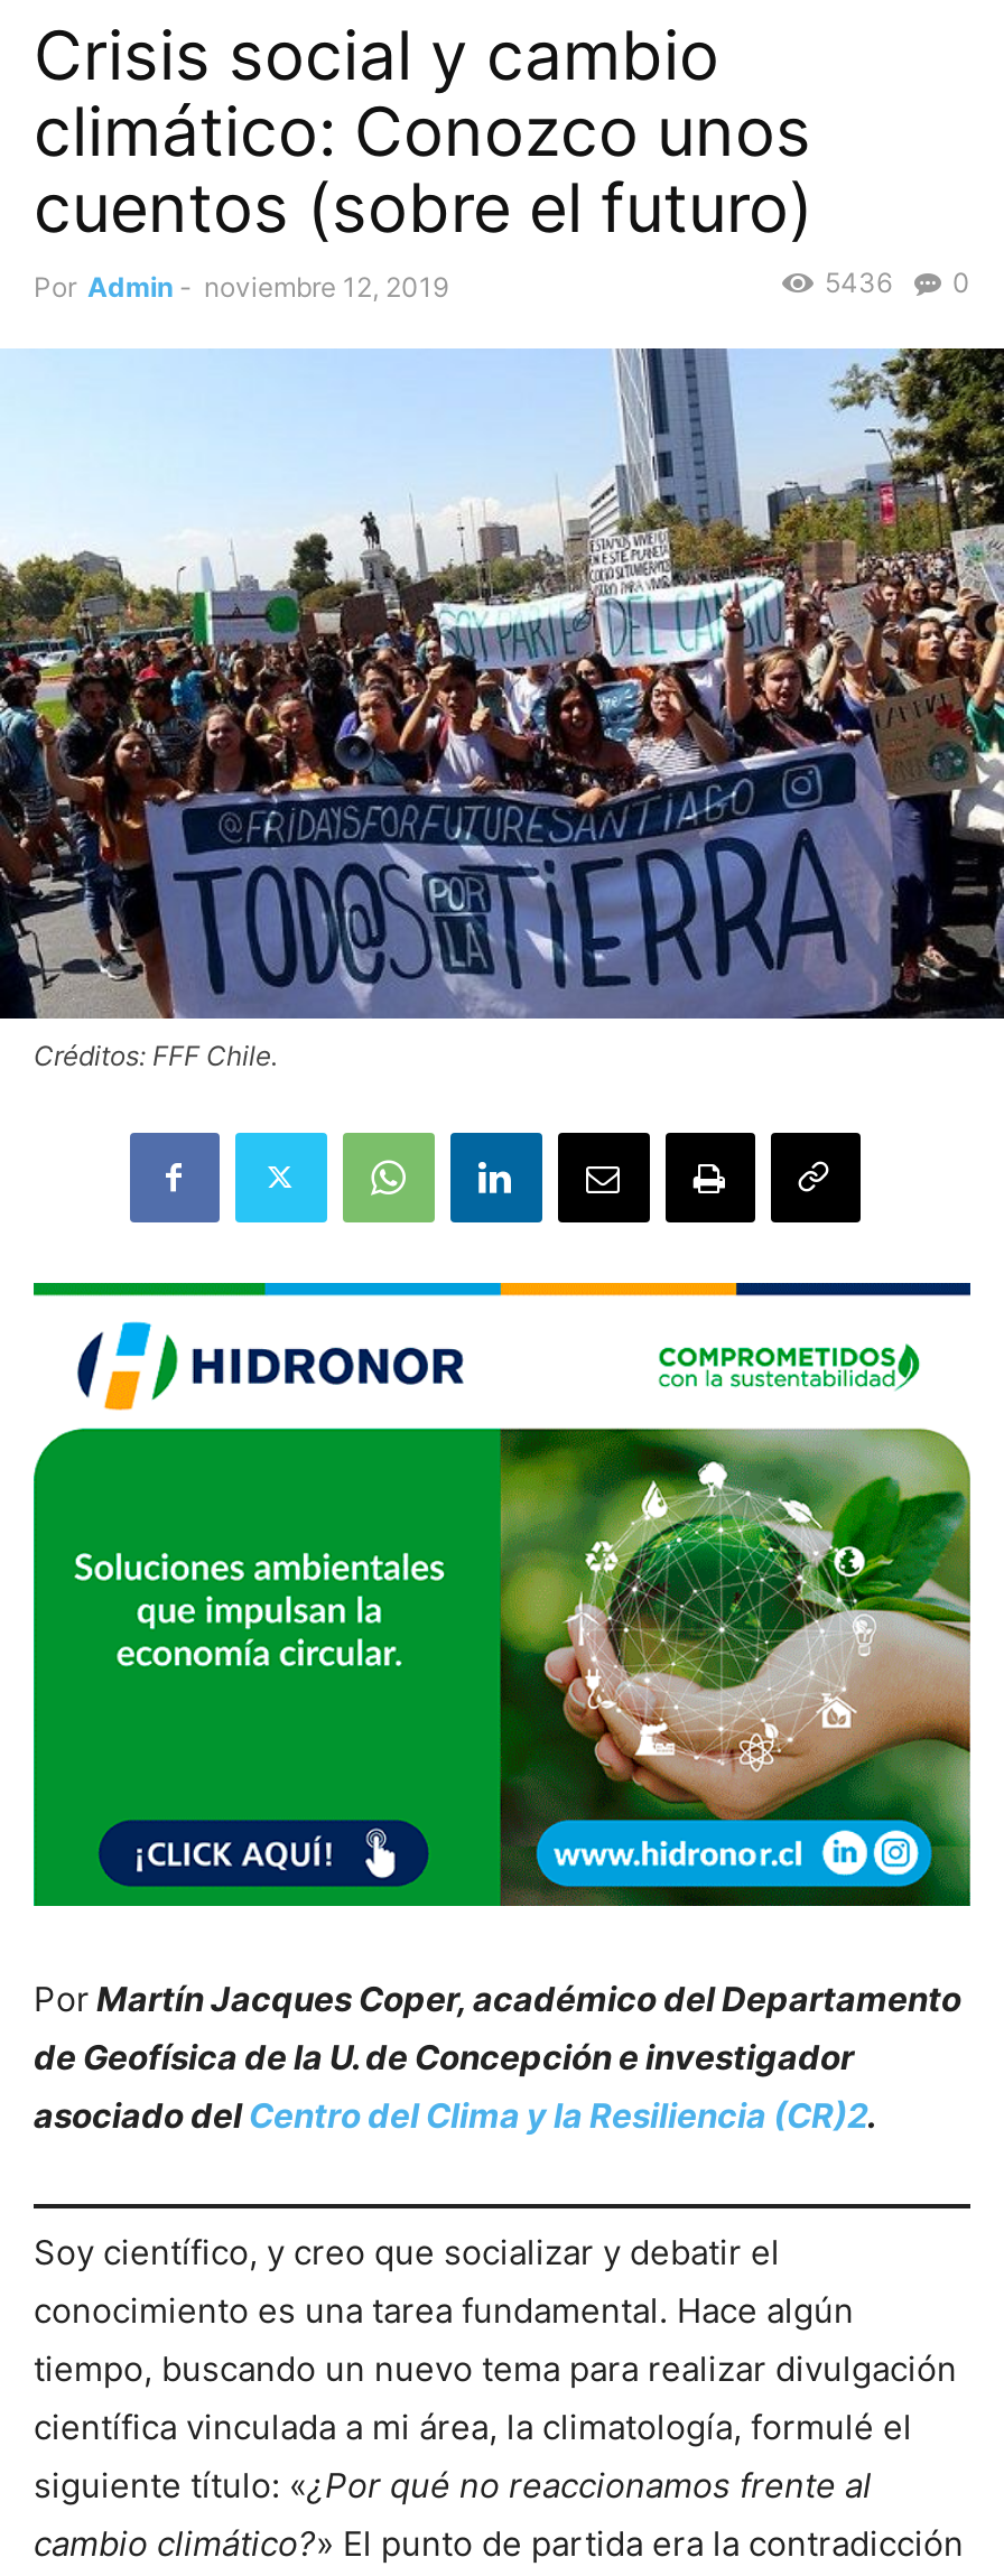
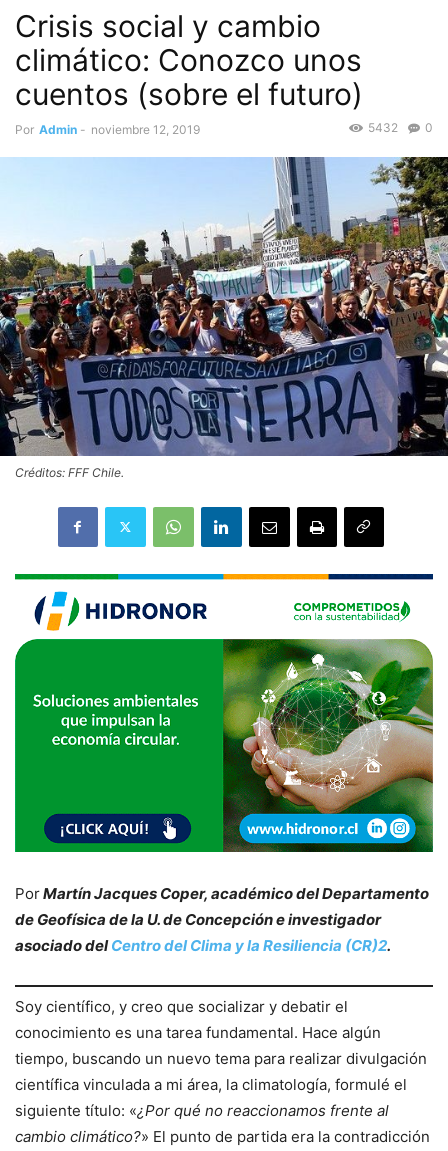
- 5436 0
+ 5432 0
